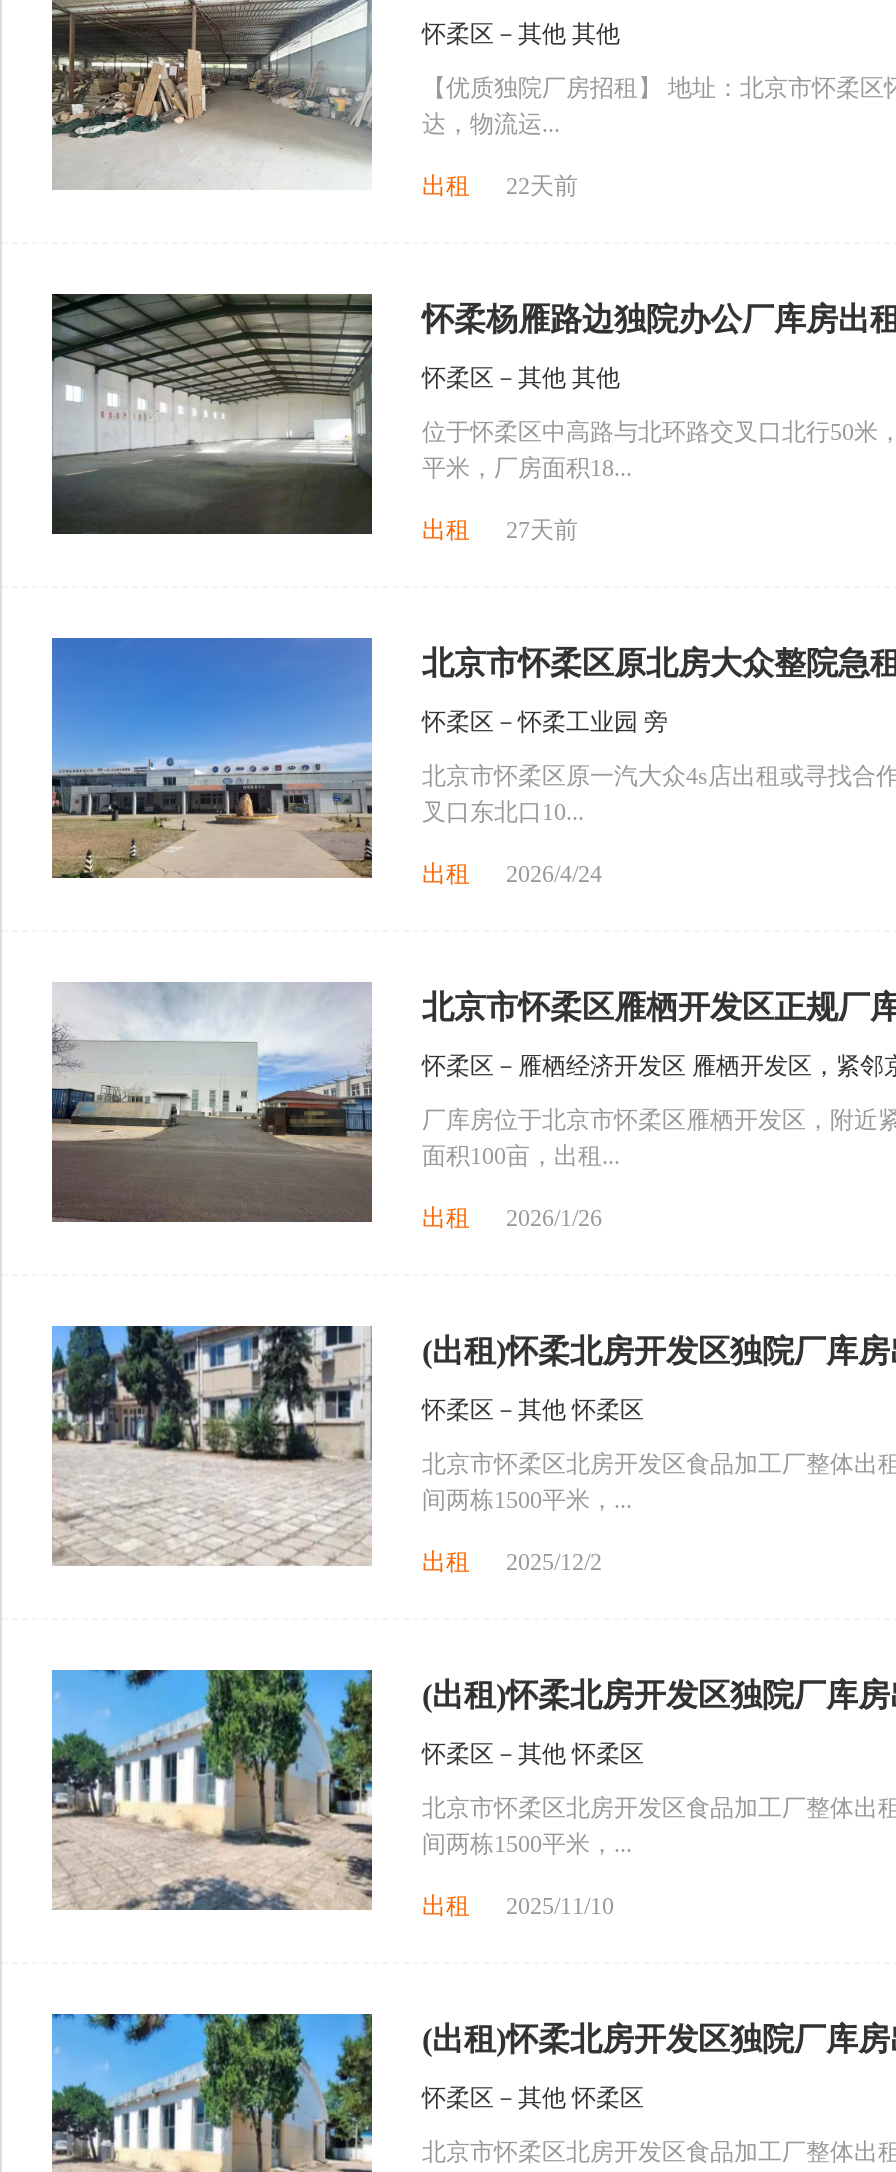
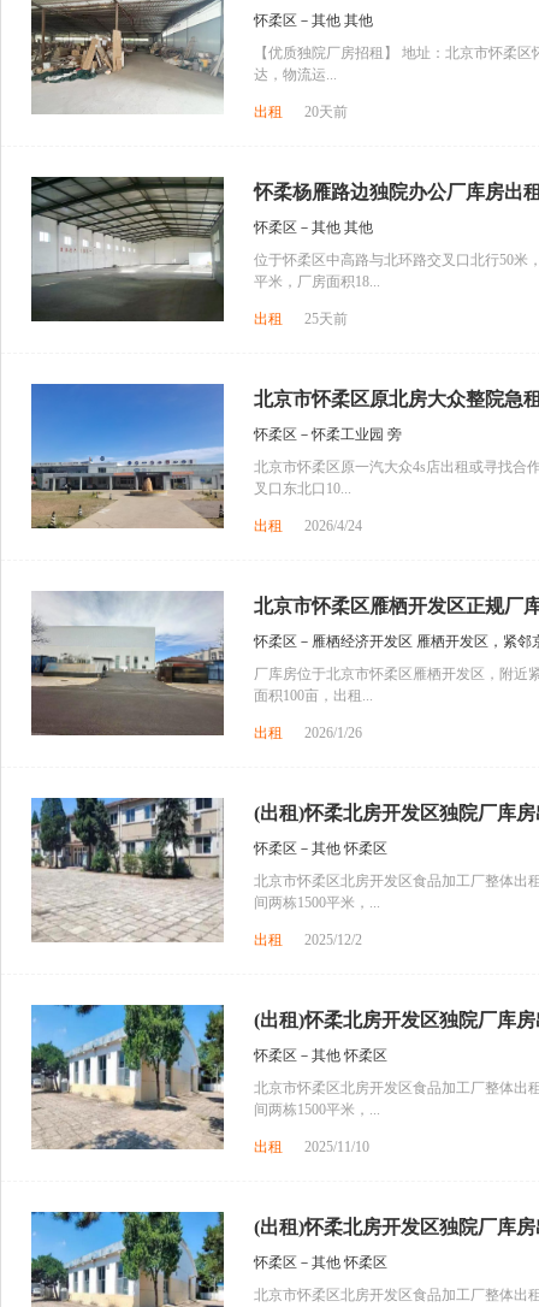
- 出租 22天前
+ 出租 20天前

- 出租 27天前
+ 出租 25天前
